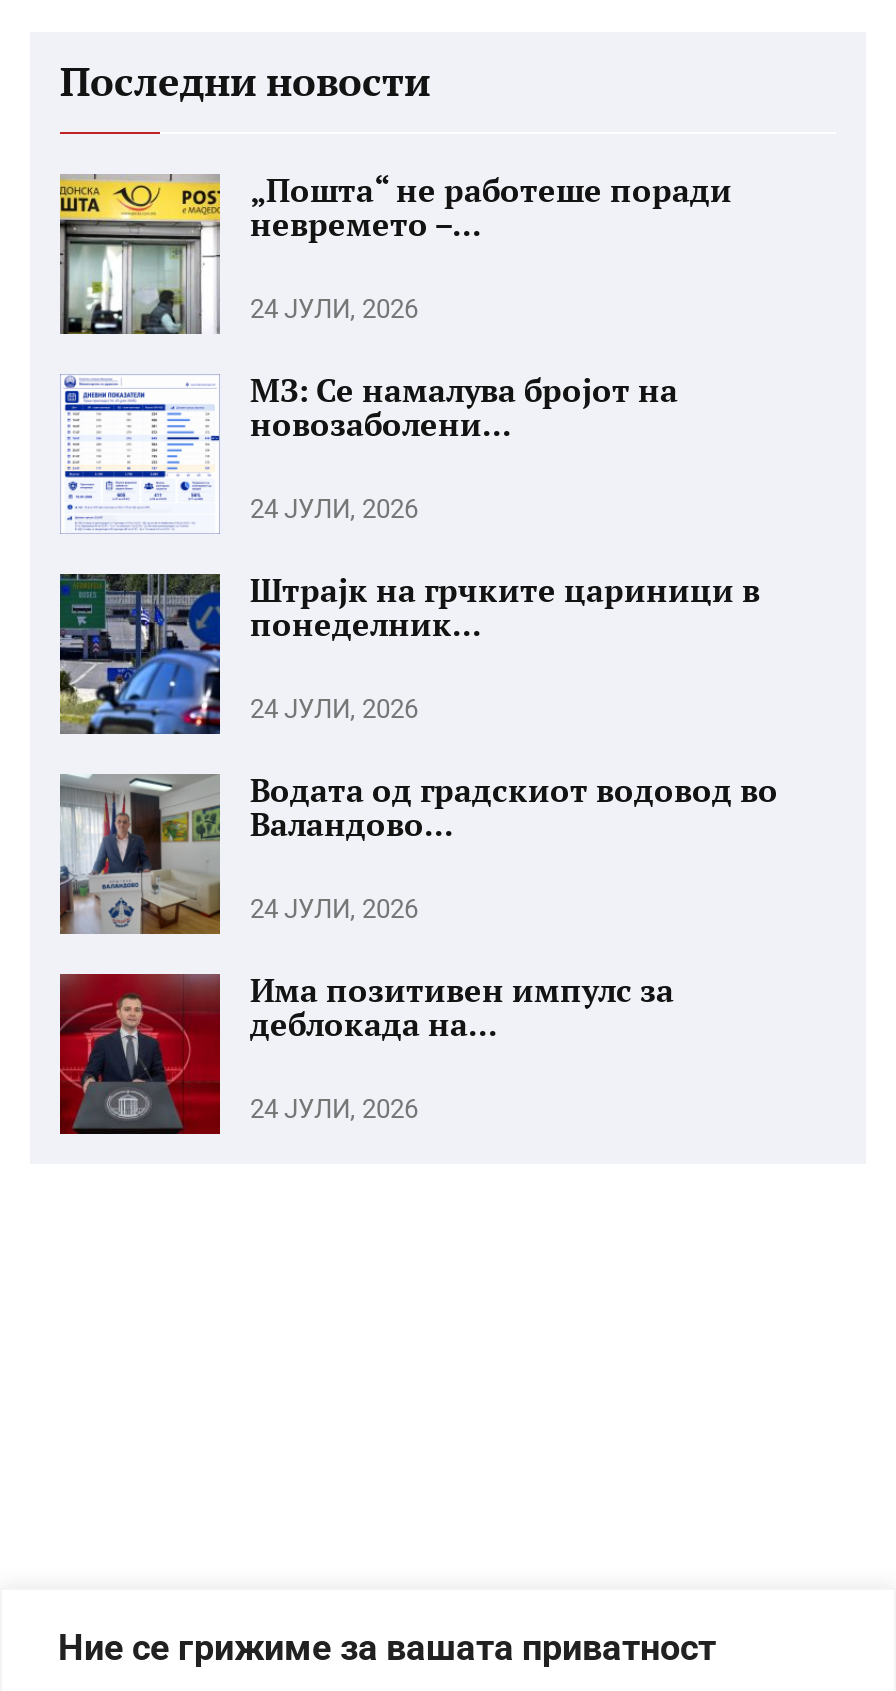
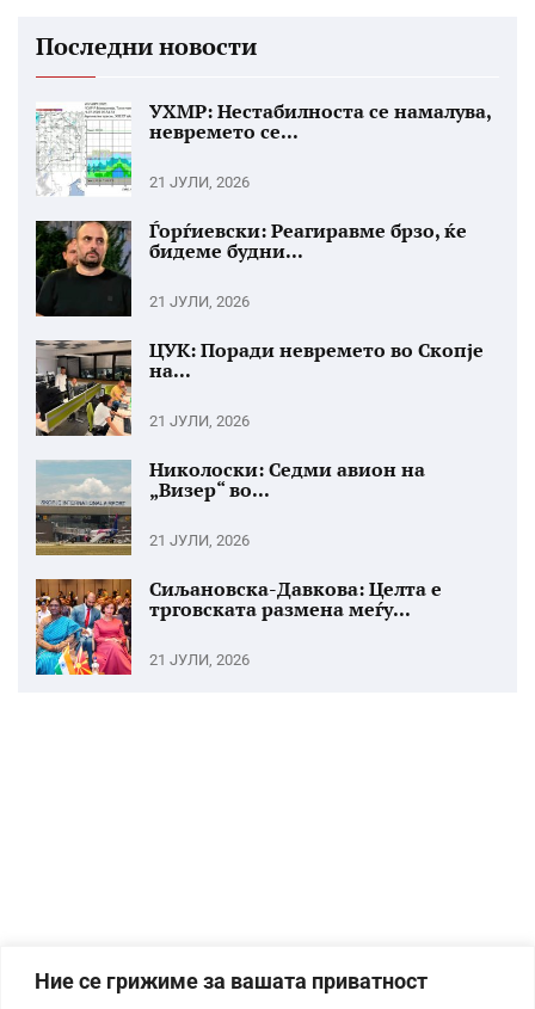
- [image]
- „Пошта“ не работеше поради
- невремето –...
+ [image]
+ УХМР: Нестабилноста се намалува,
+ невремето се...

- 24 ЈУЛИ, 2026
+ 21 ЈУЛИ, 2026

- [image]
- МЗ: Се намалува бројот на
- новозаболени...
+ [image]
+ Ѓорѓиевски: Реагиравме брзо, ќе
+ бидеме будни...

- 24 ЈУЛИ, 2026
+ 21 ЈУЛИ, 2026

- [image]
- Штрајк на грчките цариници в
- понеделник...
+ [image]
+ ЦУК: Поради невремето во Скопје
+ на...

- 24 ЈУЛИ, 2026
+ 21 ЈУЛИ, 2026

- [image]
- Водата од градскиот водовод во
- Валандово...
+ [image]
+ Николоски: Седми авион на
+ „Визер“ во...

- 24 ЈУЛИ, 2026
+ 21 ЈУЛИ, 2026

- [image]
- Има позитивен импулс за
- деблокада на...
+ [image]
+ Сиљановска-Давкова: Целта е
+ трговската размена меѓу...

- 24 ЈУЛИ, 2026
+ 21 ЈУЛИ, 2026
